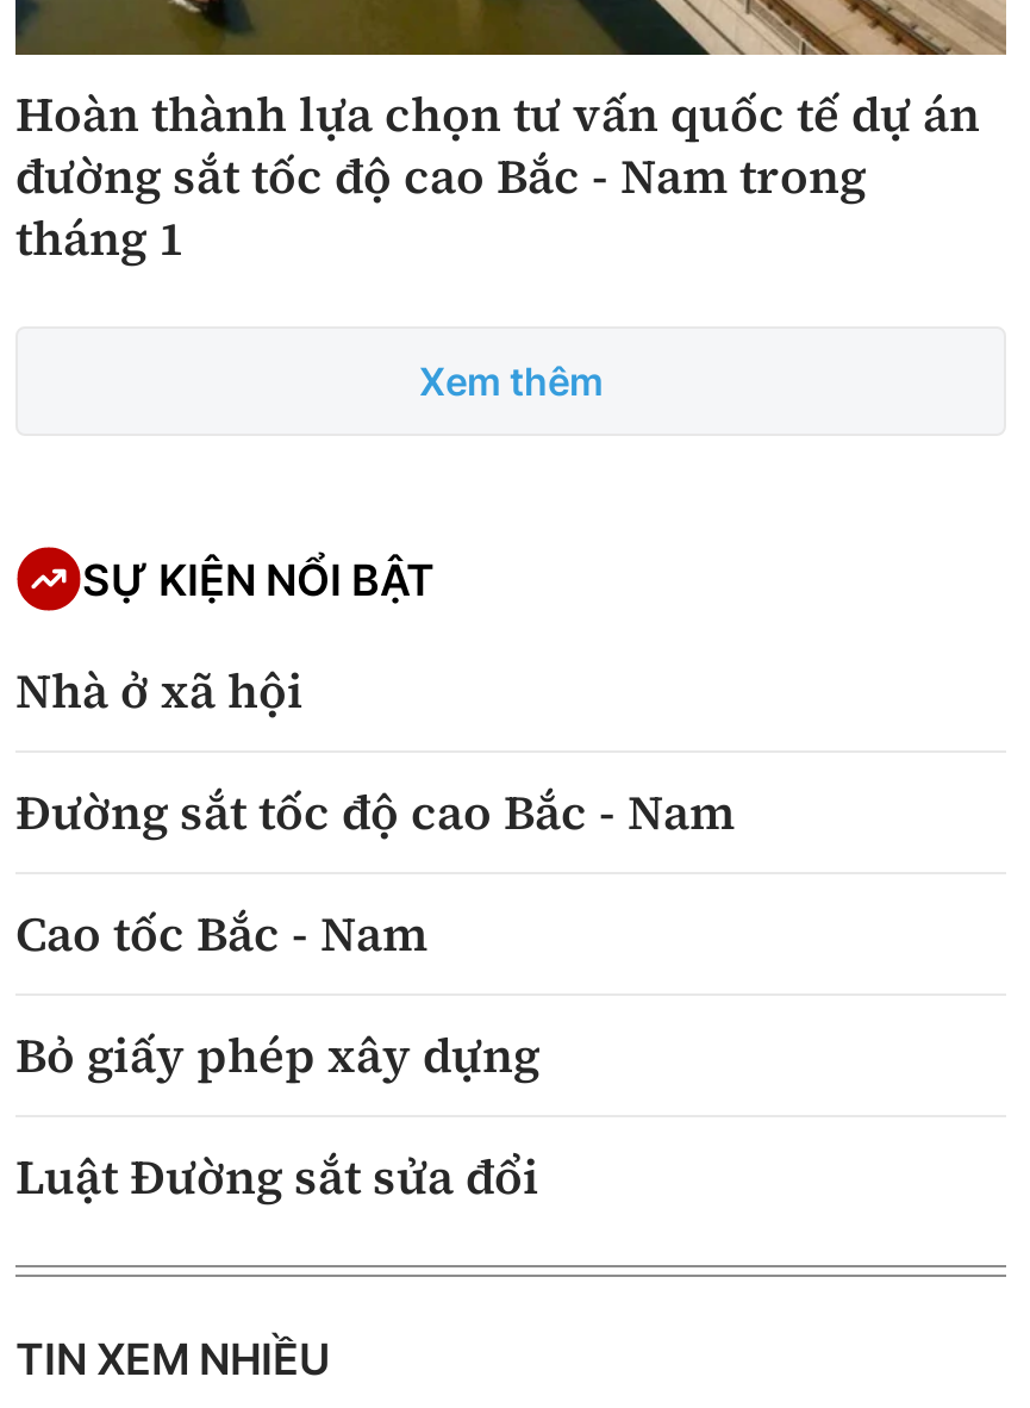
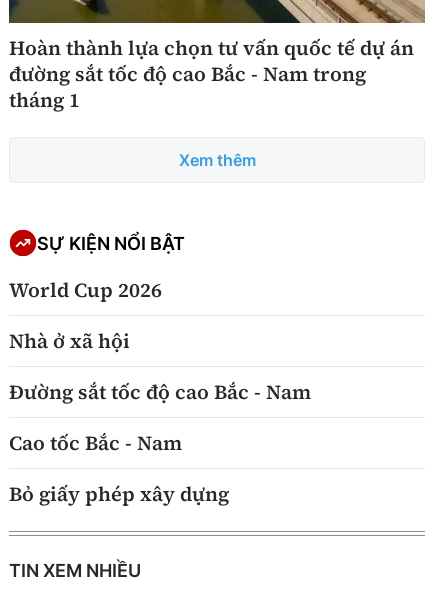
+ World Cup 2026

moved down: Nhà ở xã hội | Đường sắt tốc độ cao Bắc - Nam | Cao tốc Bắc - Nam | Bỏ giấy phép xây dựng

- Luật Đường sắt sửa đổi
